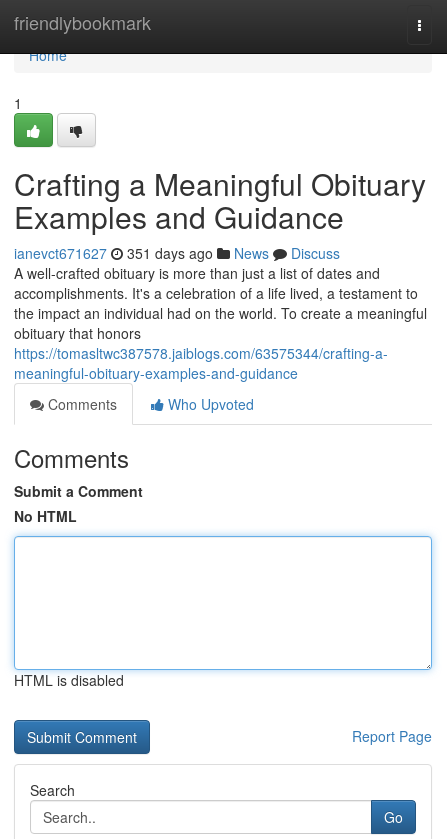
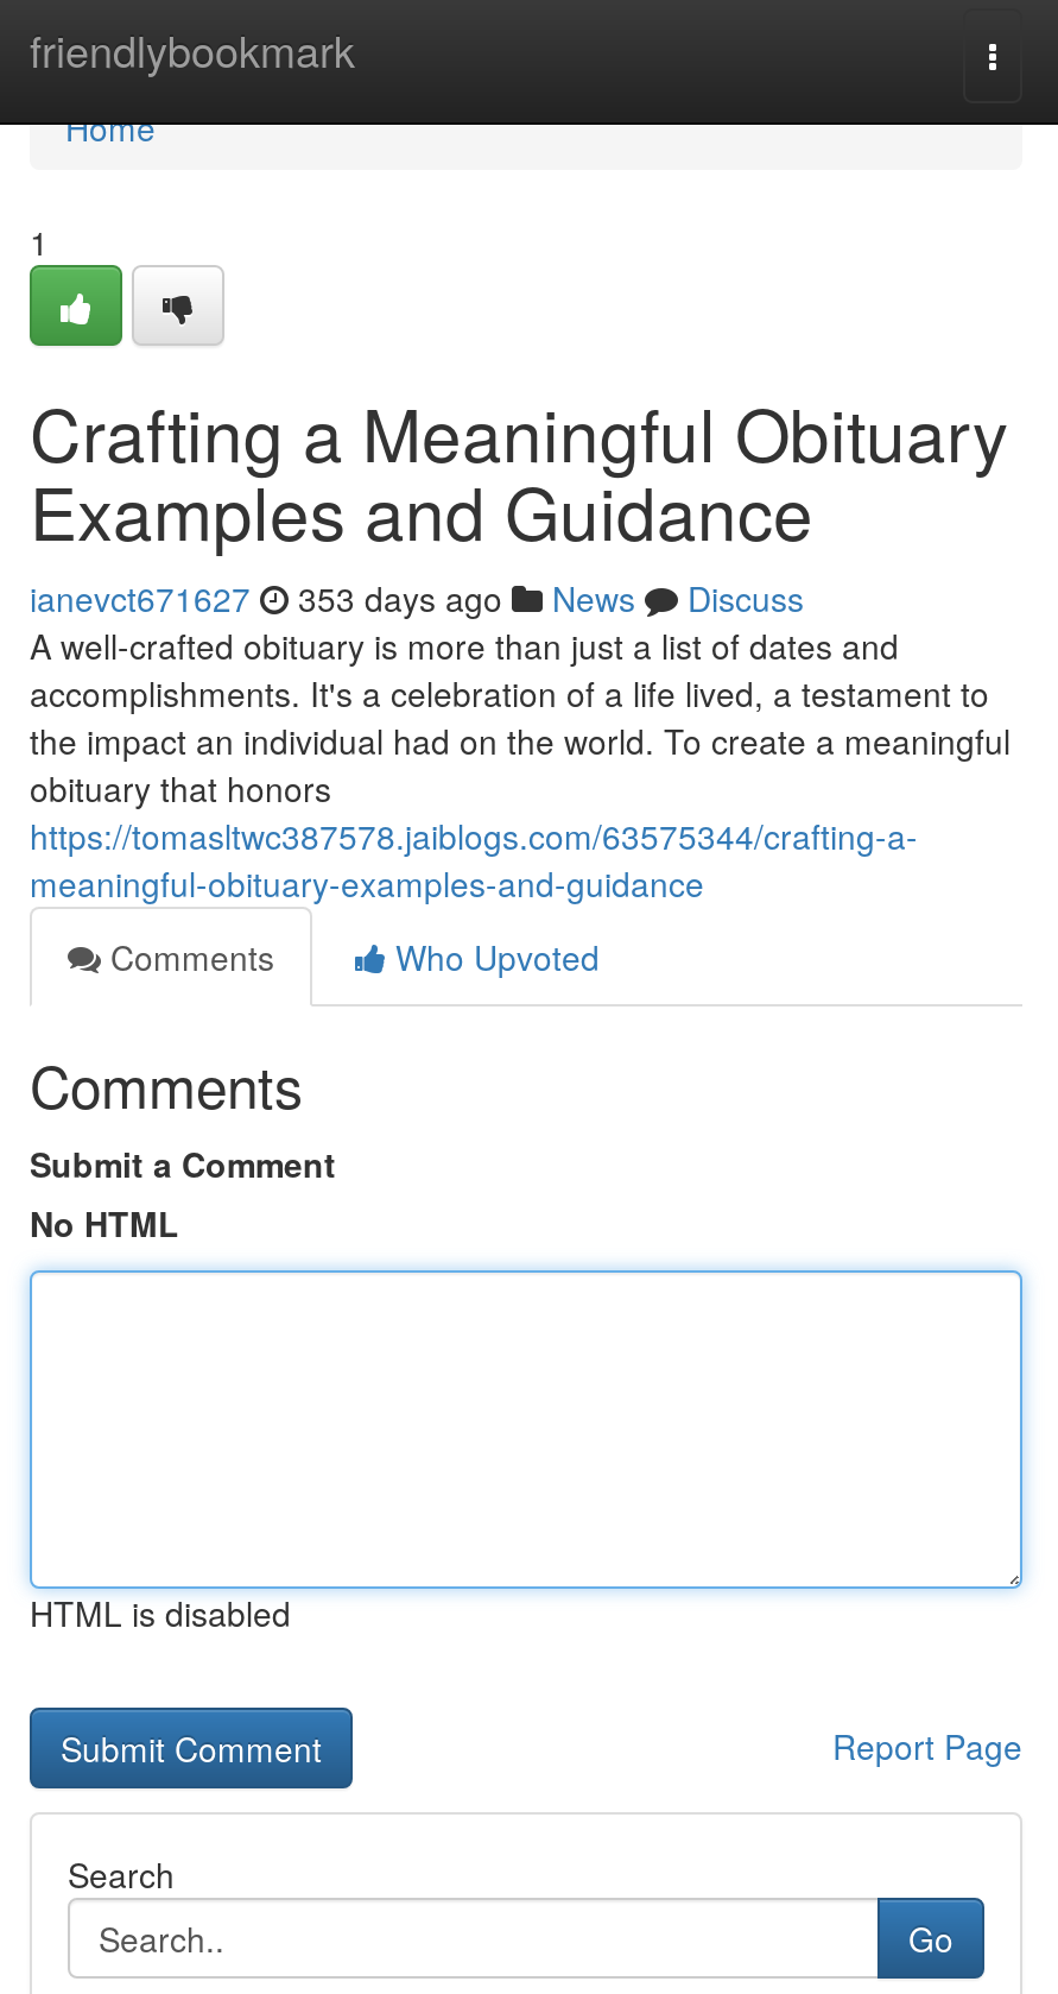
- ianevct671627 351 days ago News Discuss
+ ianevct671627 353 days ago News Discuss
